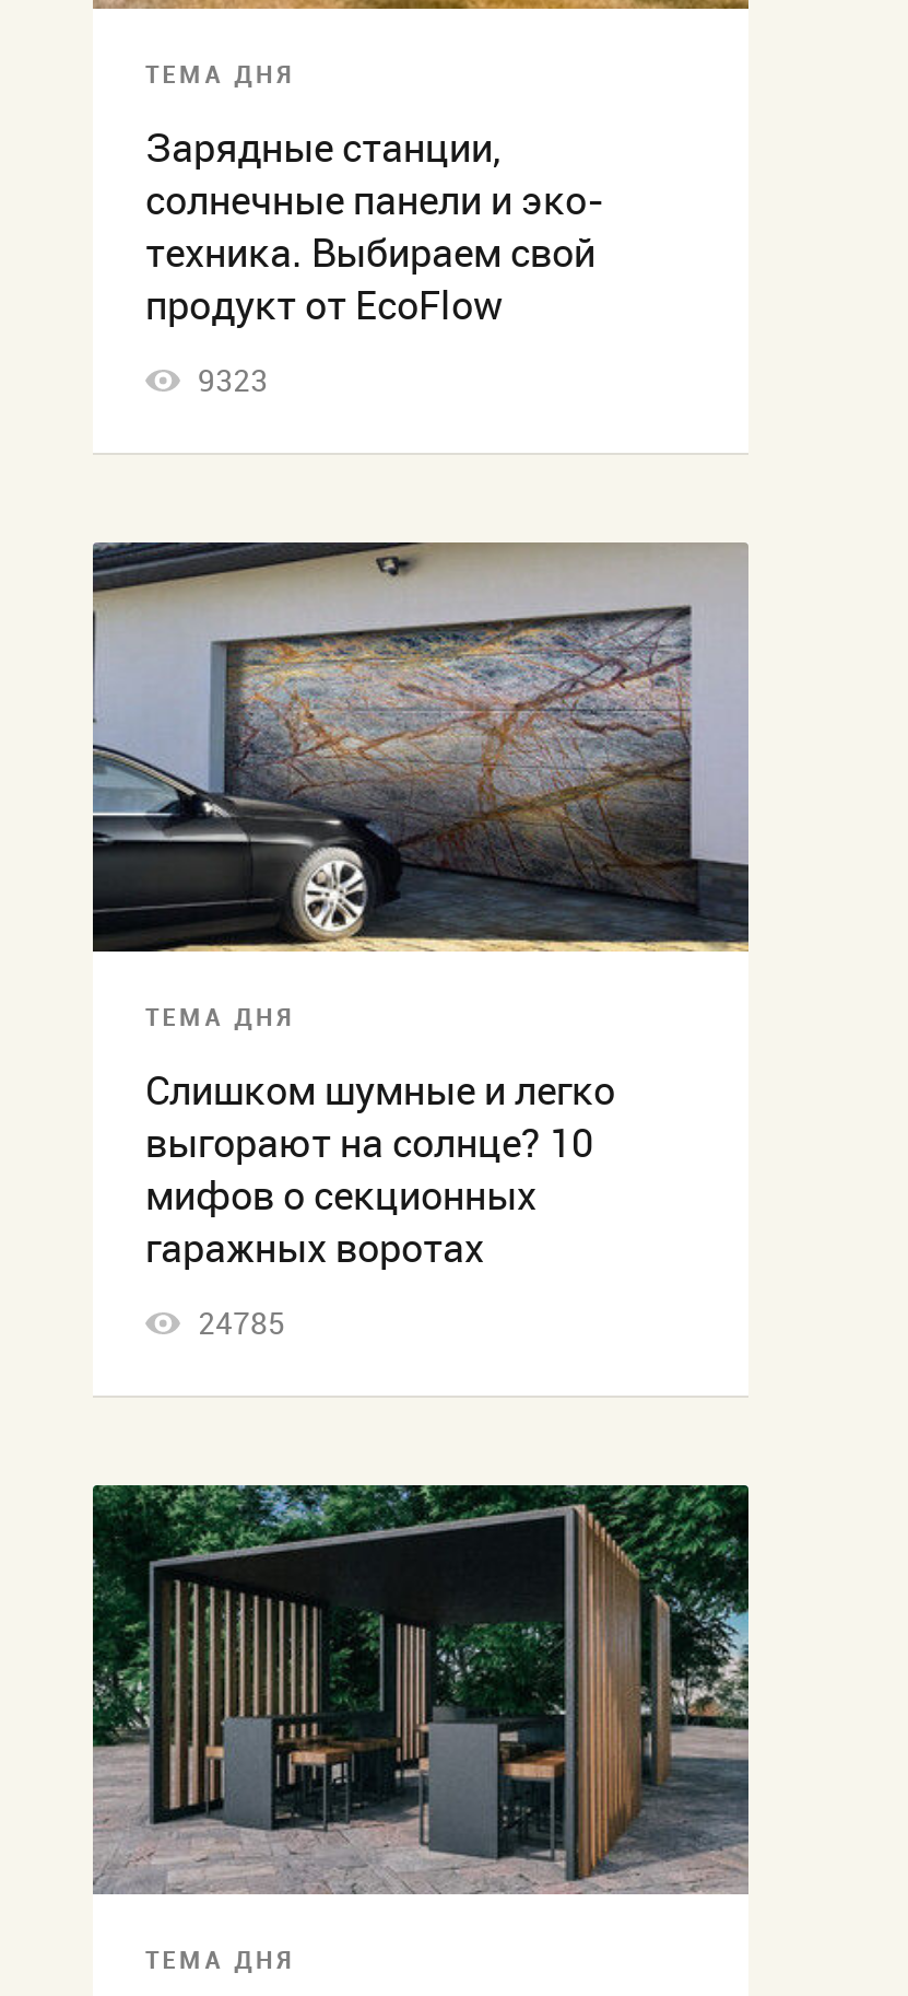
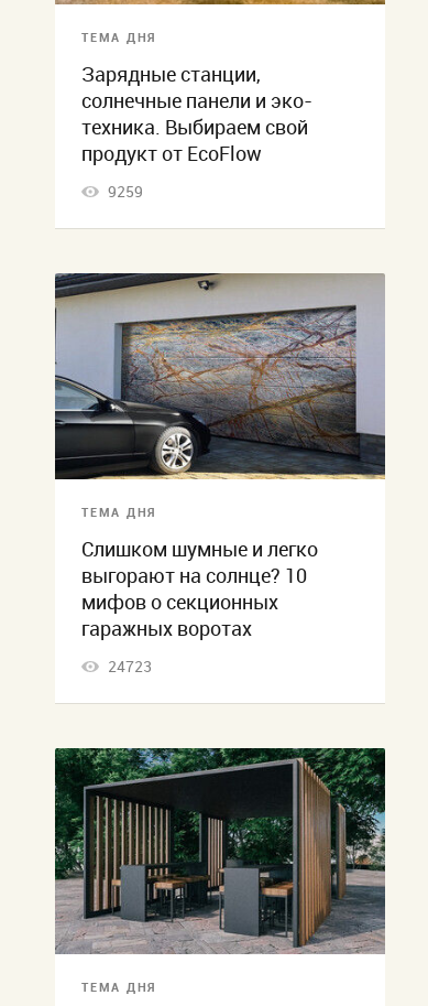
- 9323
+ 9259

- 24785
+ 24723
